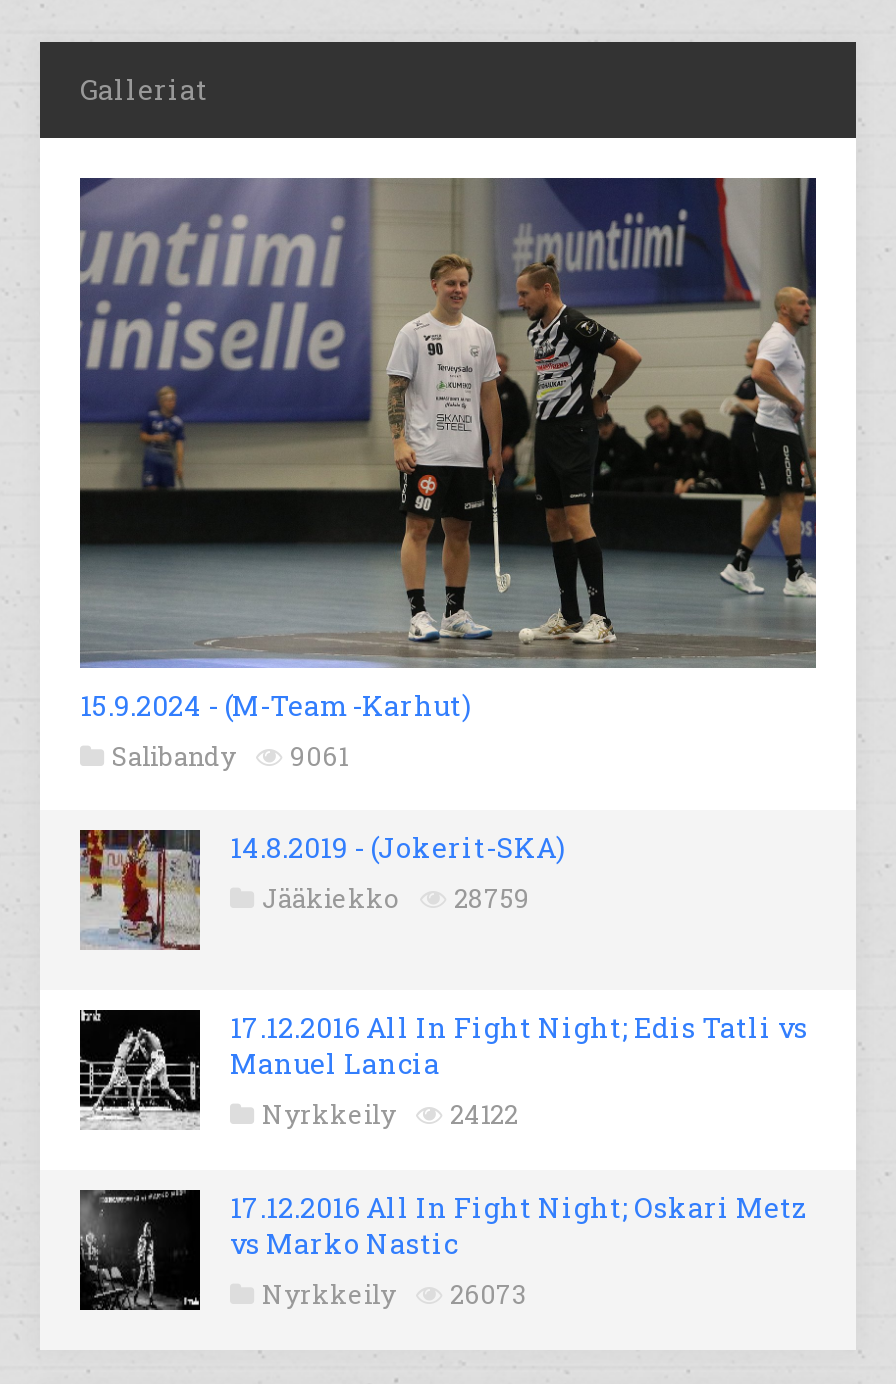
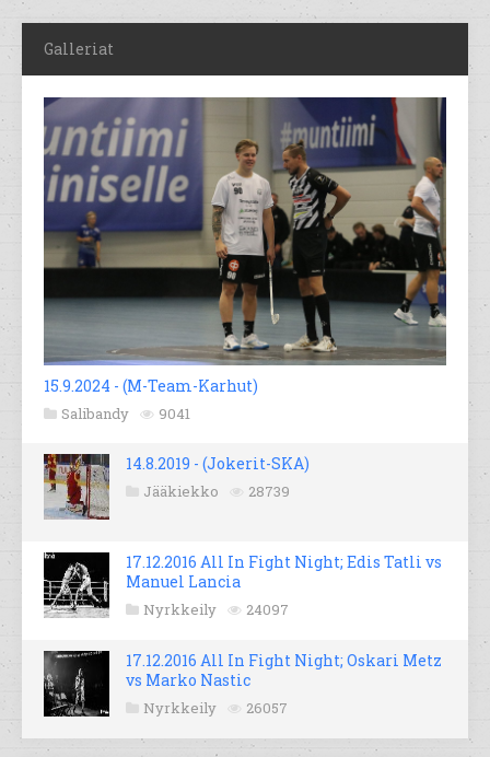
- Salibandy 9061
+ Salibandy 9041

- Jääkiekko 28759
+ Jääkiekko 28739

- Nyrkkeily 24122
+ Nyrkkeily 24097

- Nyrkkeily 26073
+ Nyrkkeily 26057
